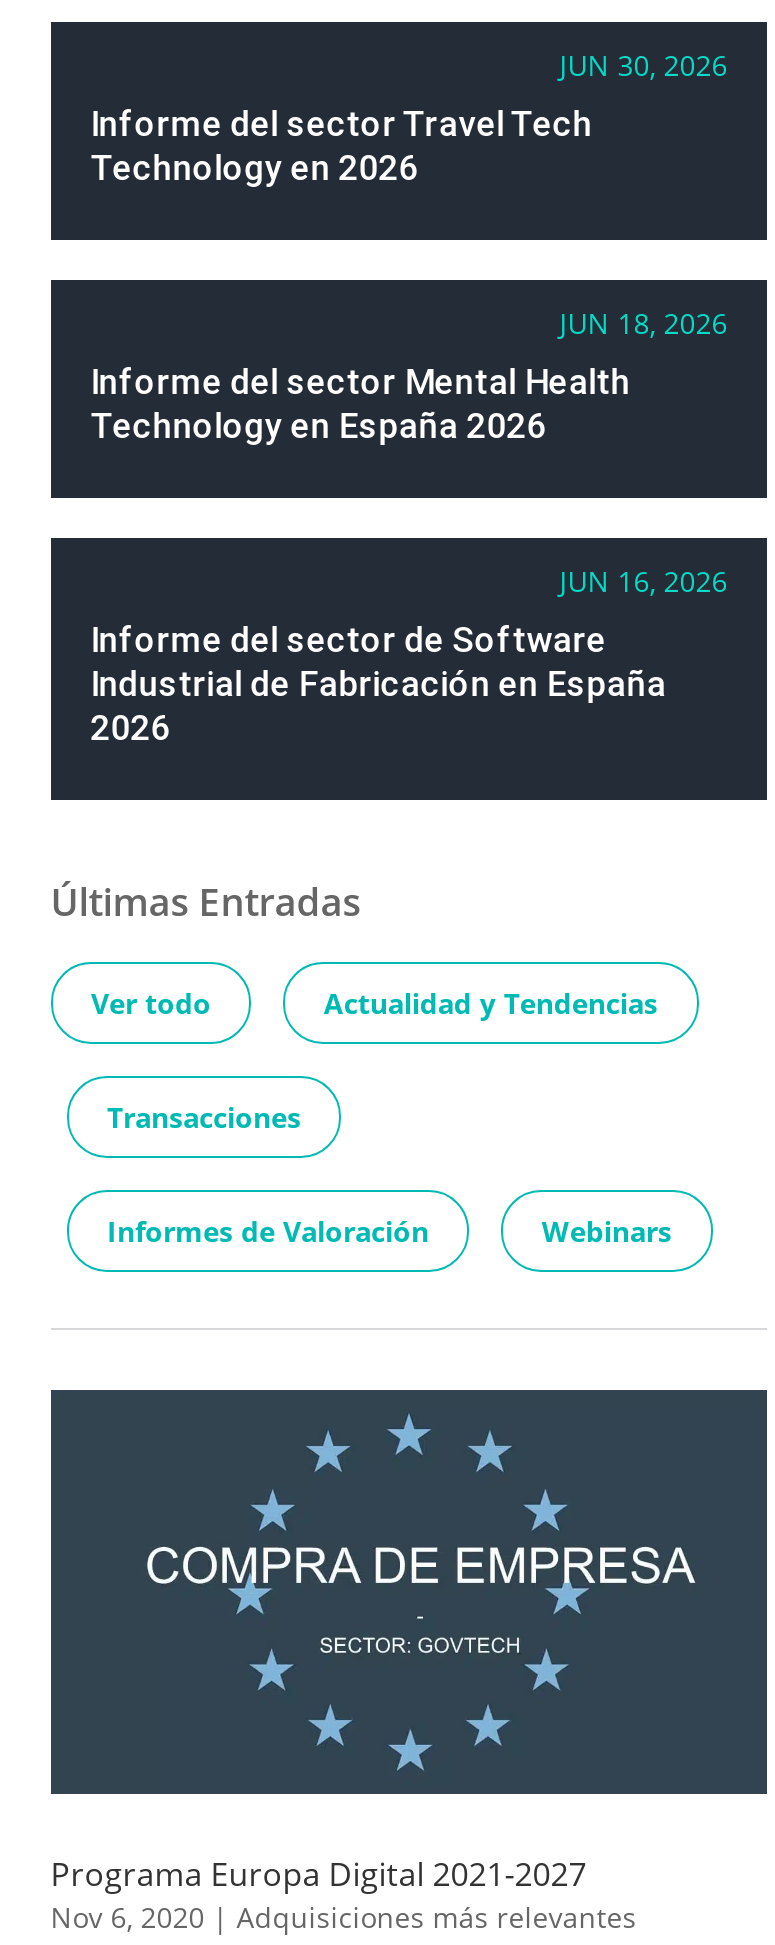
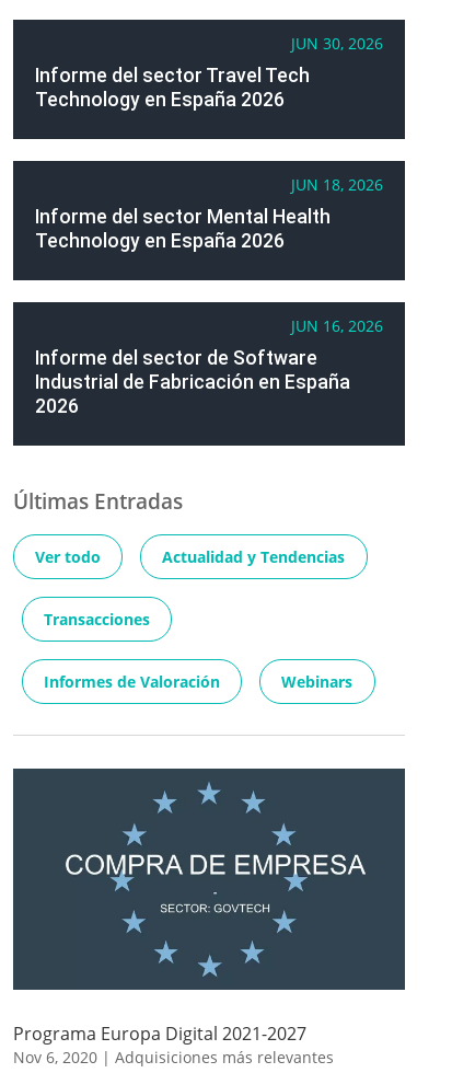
- Technology en 2026
+ Technology en España 2026
